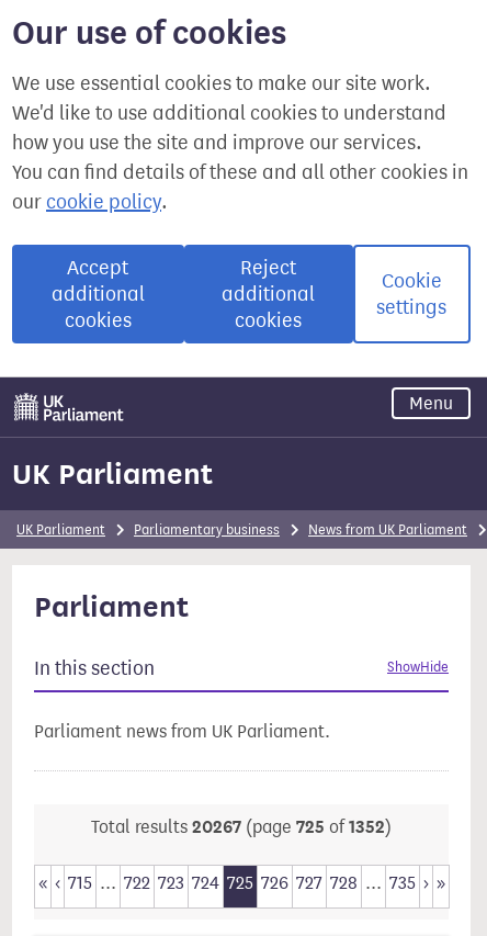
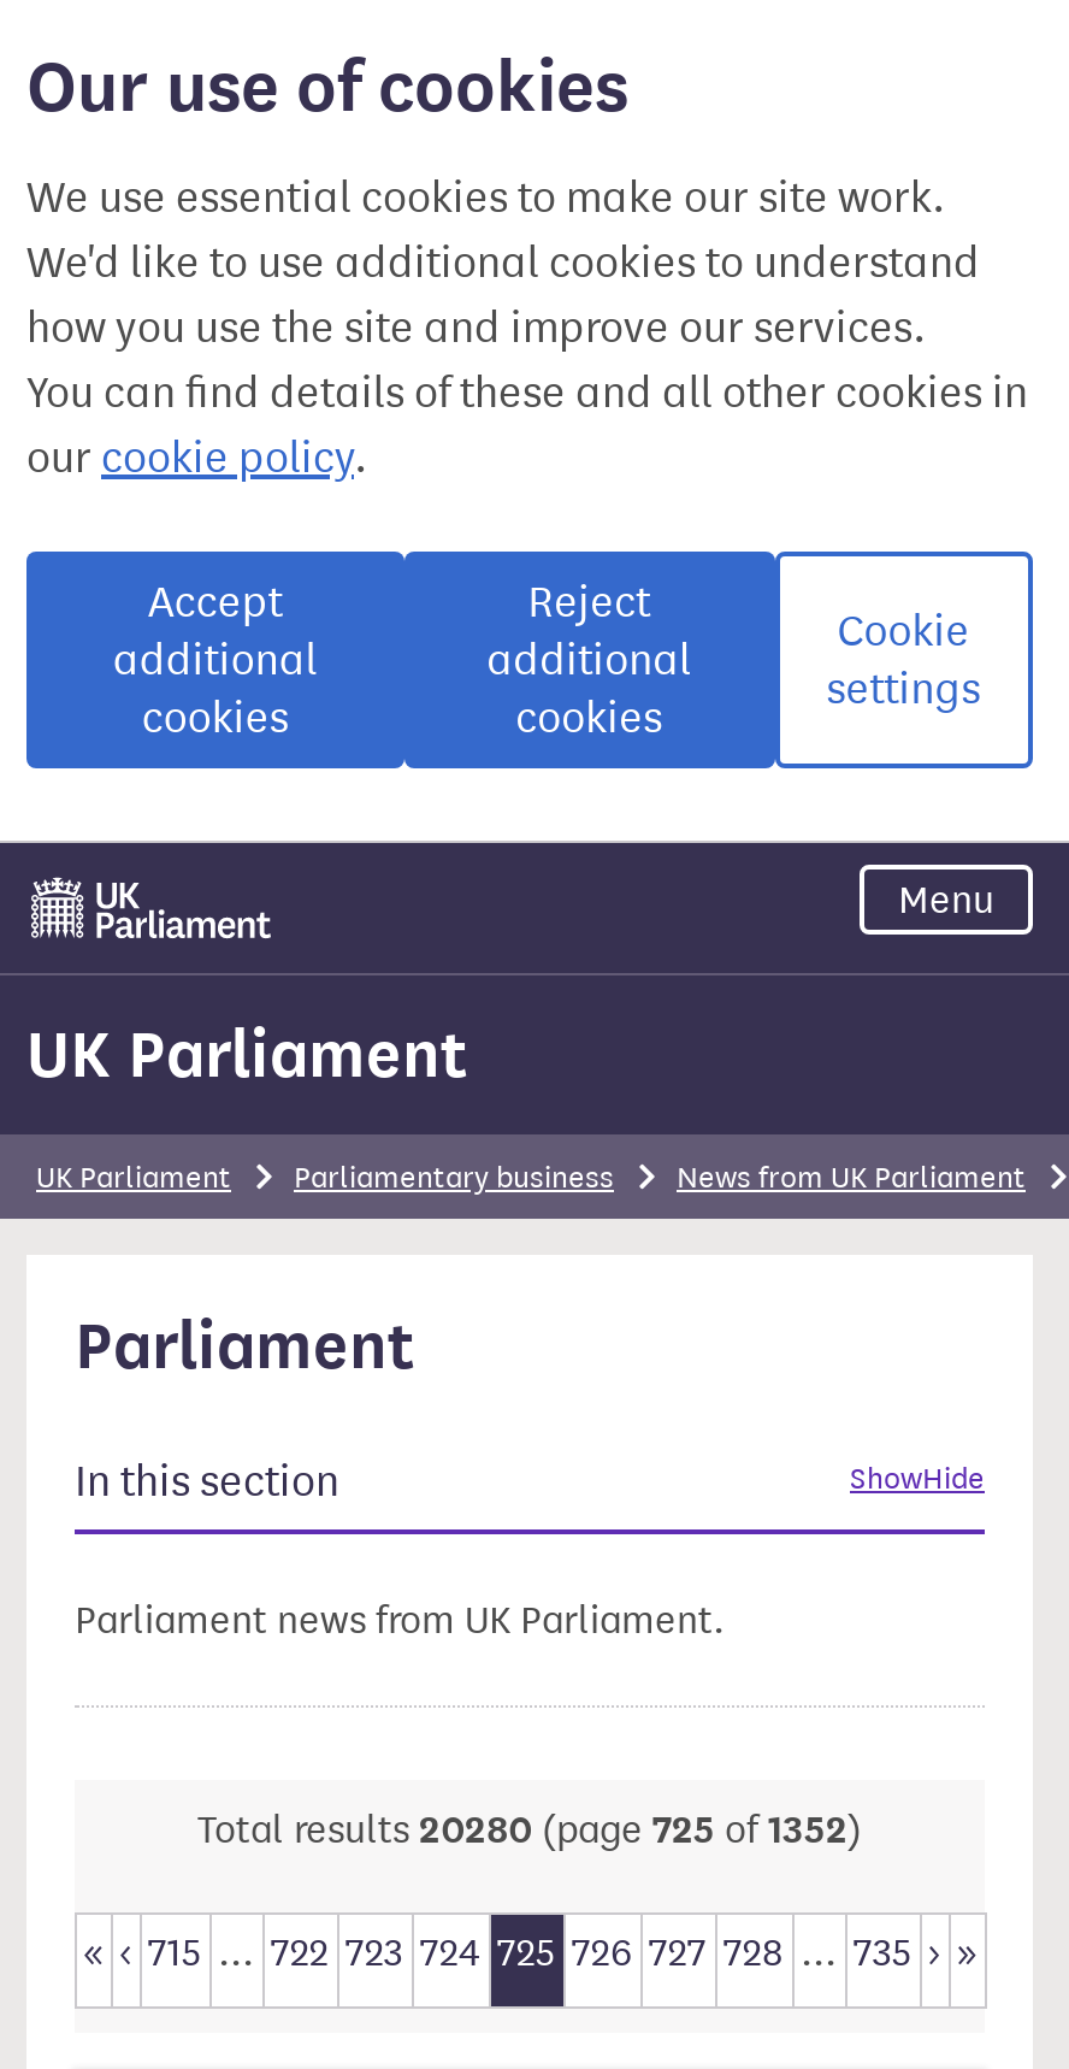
- Total results 20267 (page 725 of 1352)
+ Total results 20280 (page 725 of 1352)
